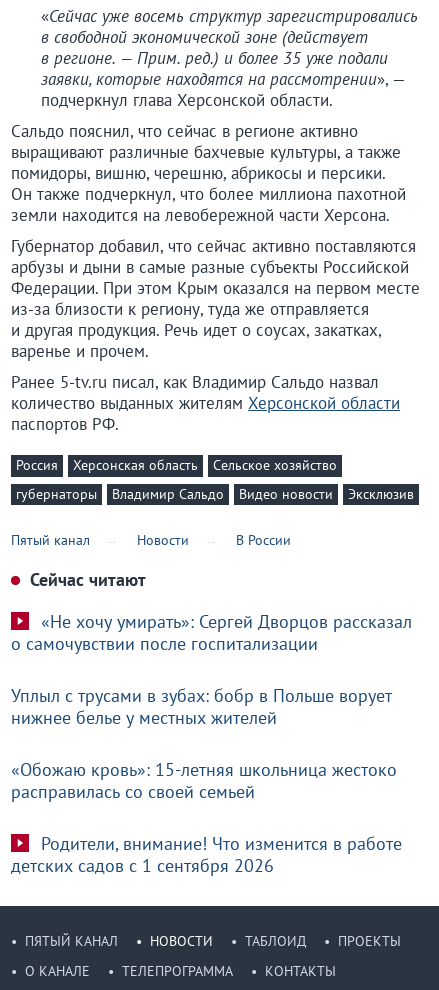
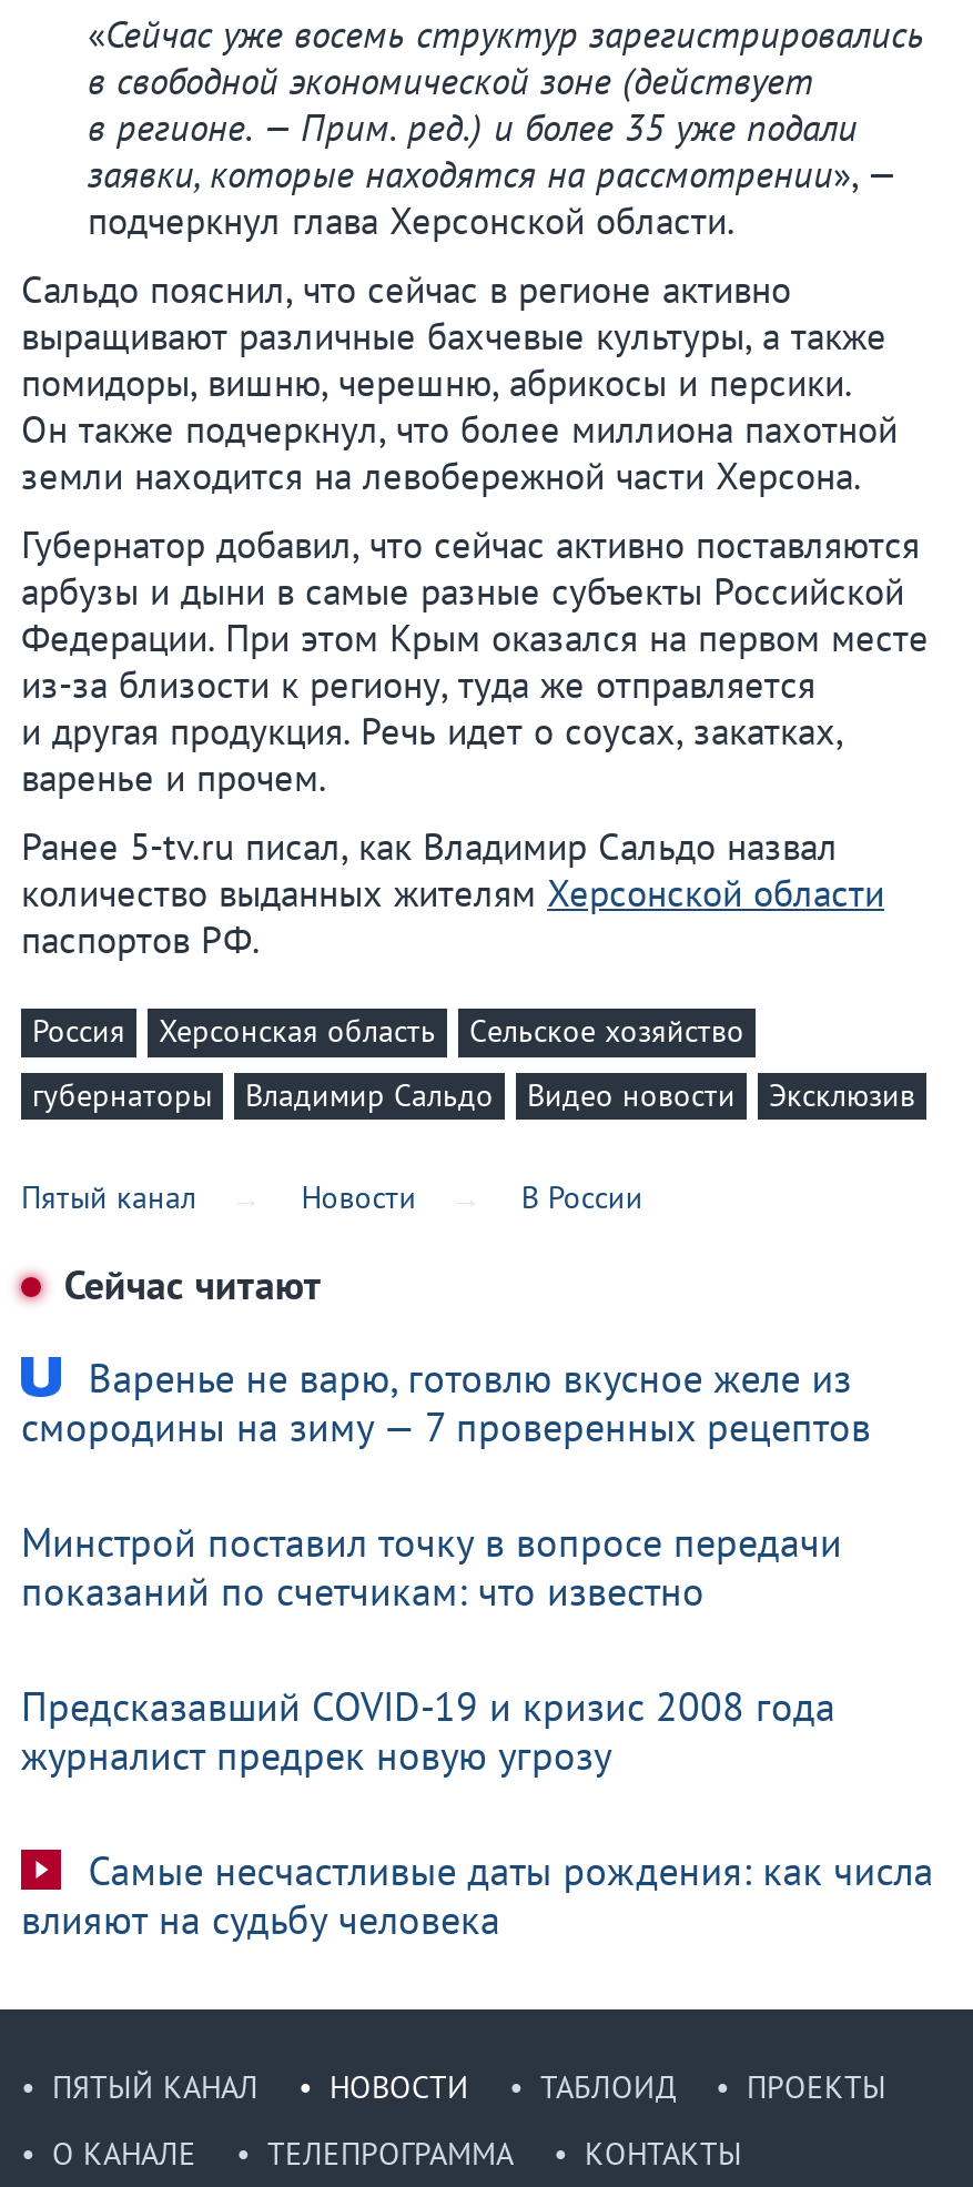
- «Не хочу умирать»: Сергей Дворцов рассказал
- о самочувствии после госпитализации
+ Варенье не варю, готовлю вкусное желе из
+ смородины на зиму — 7 проверенных рецептов

- Уплыл с трусами в зубах: бобр в Польше ворует
- нижнее белье у местных жителей
+ Минстрой поставил точку в вопросе передачи
+ показаний по счетчикам: что известно

- «Обожаю кровь»: 15-летняя школьница жестоко
- расправилась со своей семьей
+ Предсказавший COVID-19 и кризис 2008 года
+ журналист предрек новую угрозу

- Родители, внимание! Что изменится в работе
- детских садов с 1 сентября 2026
+ Самые несчастливые даты рождения: как числа
+ влияют на судьбу человека
